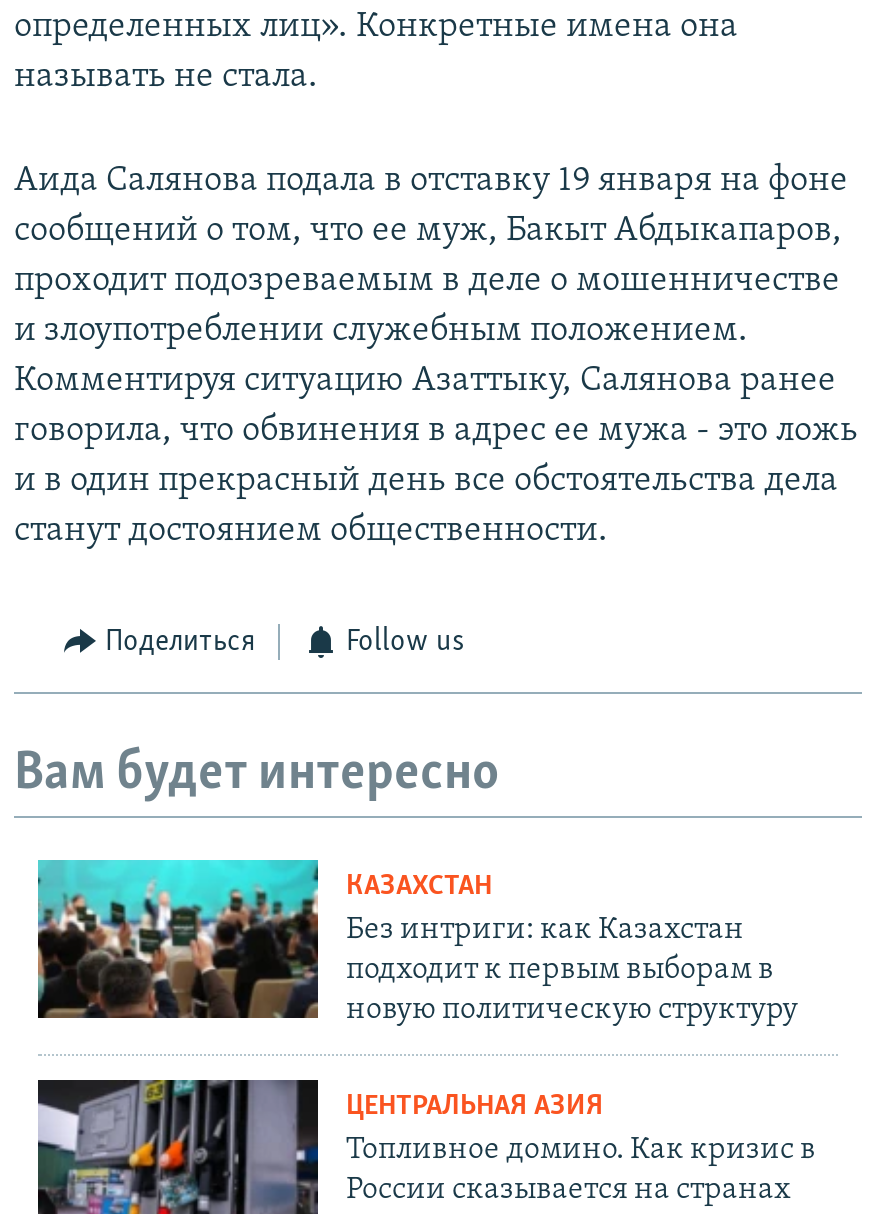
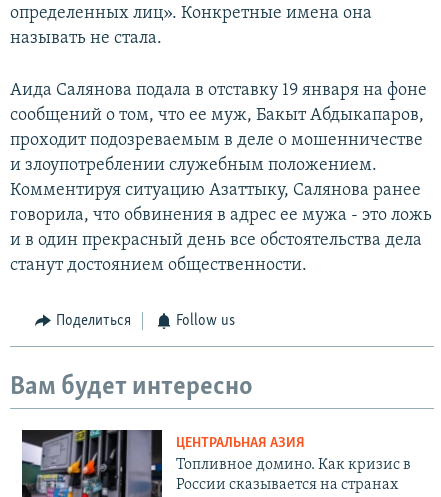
- [image]
- КАЗАХСТАН
- Без интриги: как Казахстан
- подходит к первым выборам в
- новую политическую структуру
